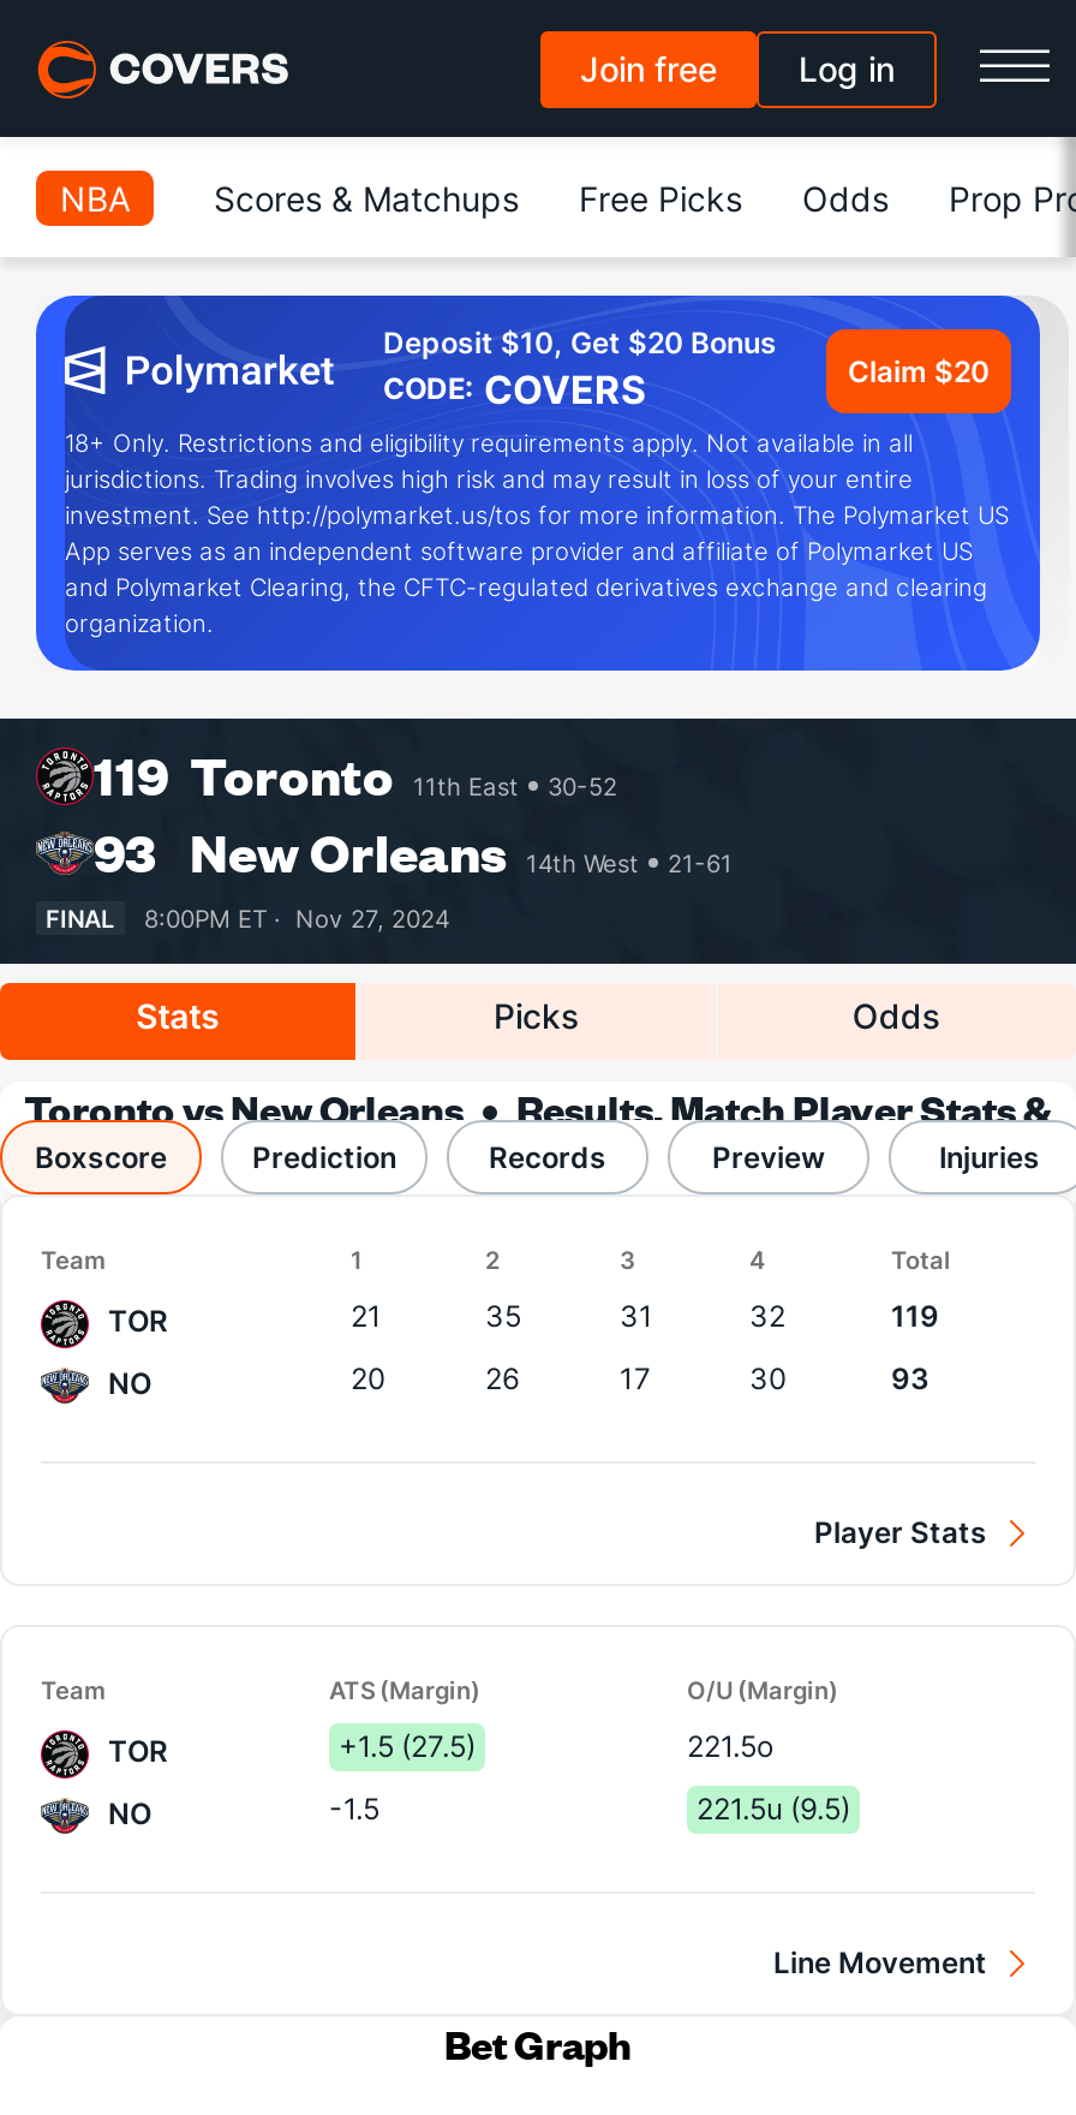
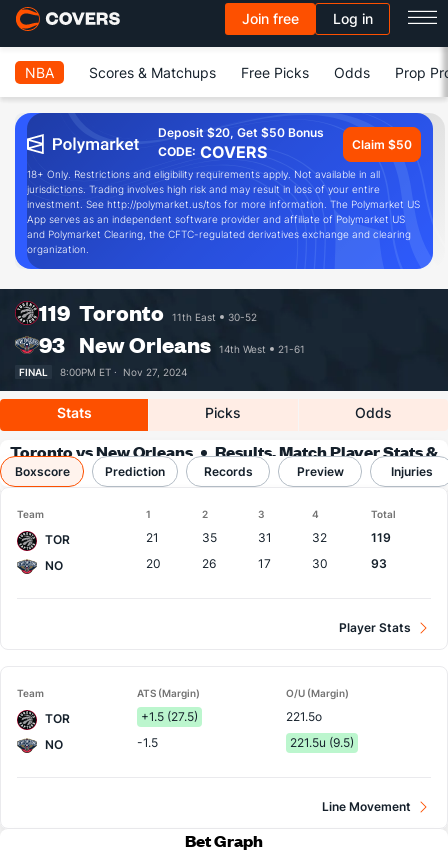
- Deposit $10, Get $20 Bonus
+ Deposit $20, Get $50 Bonus

- Claim $20
+ Claim $50
